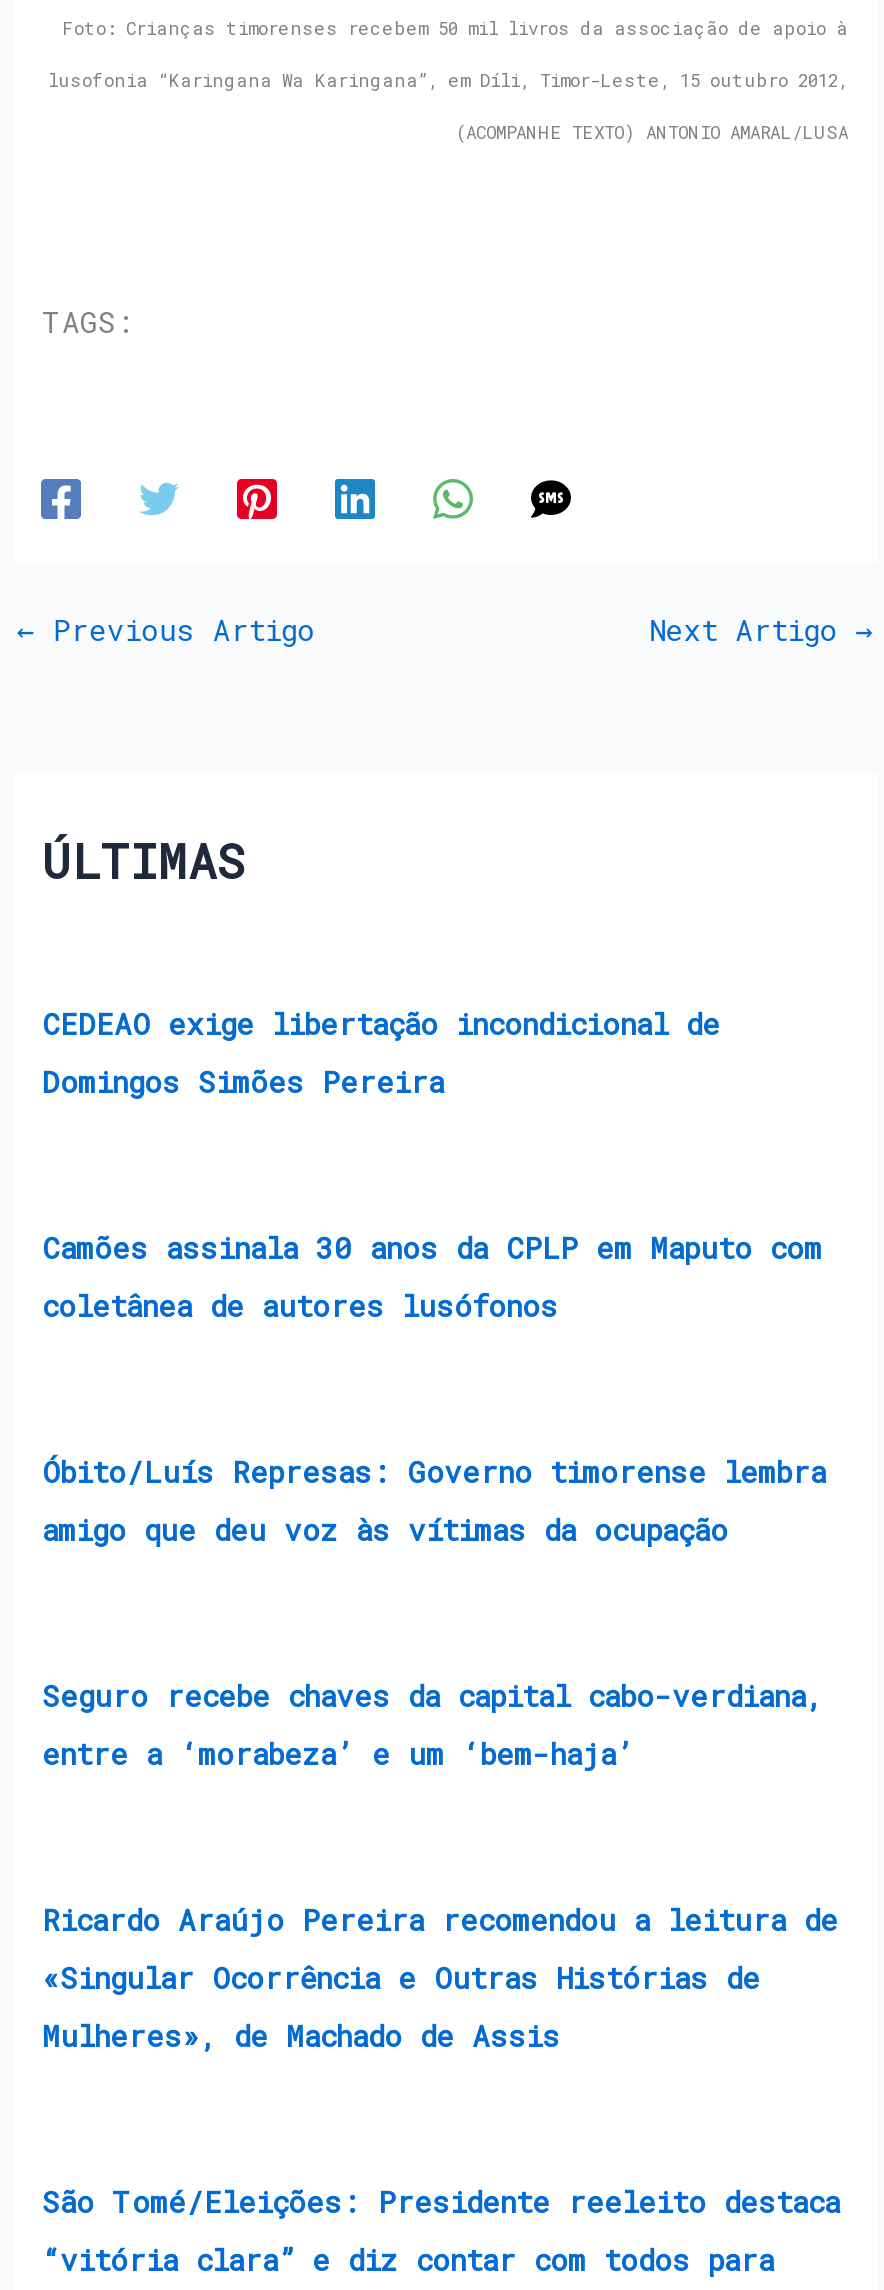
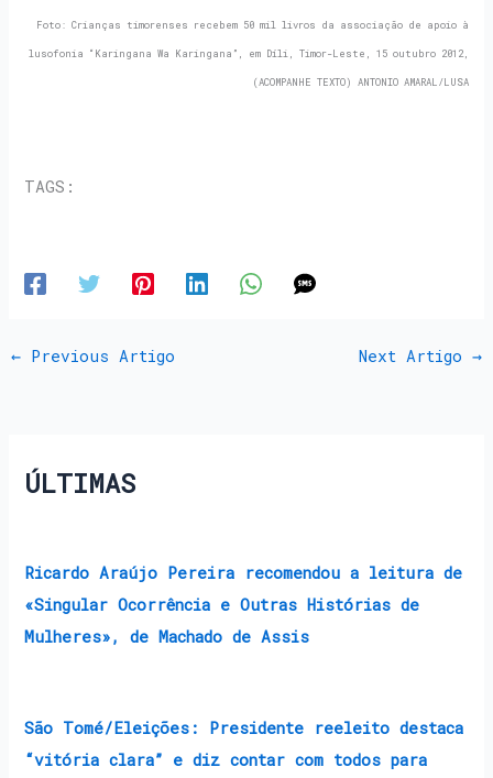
- CEDEAO exige libertação incondicional de
- Domingos Simões Pereira

- Camões assinala 30 anos da CPLP em Maputo com
- coletânea de autores lusófonos

- Óbito/Luís Represas: Governo timorense lembra
- amigo que deu voz às vítimas da ocupação

- Seguro recebe chaves da capital cabo-verdiana,
- entre a ‘morabeza’ e um ‘bem-haja’
